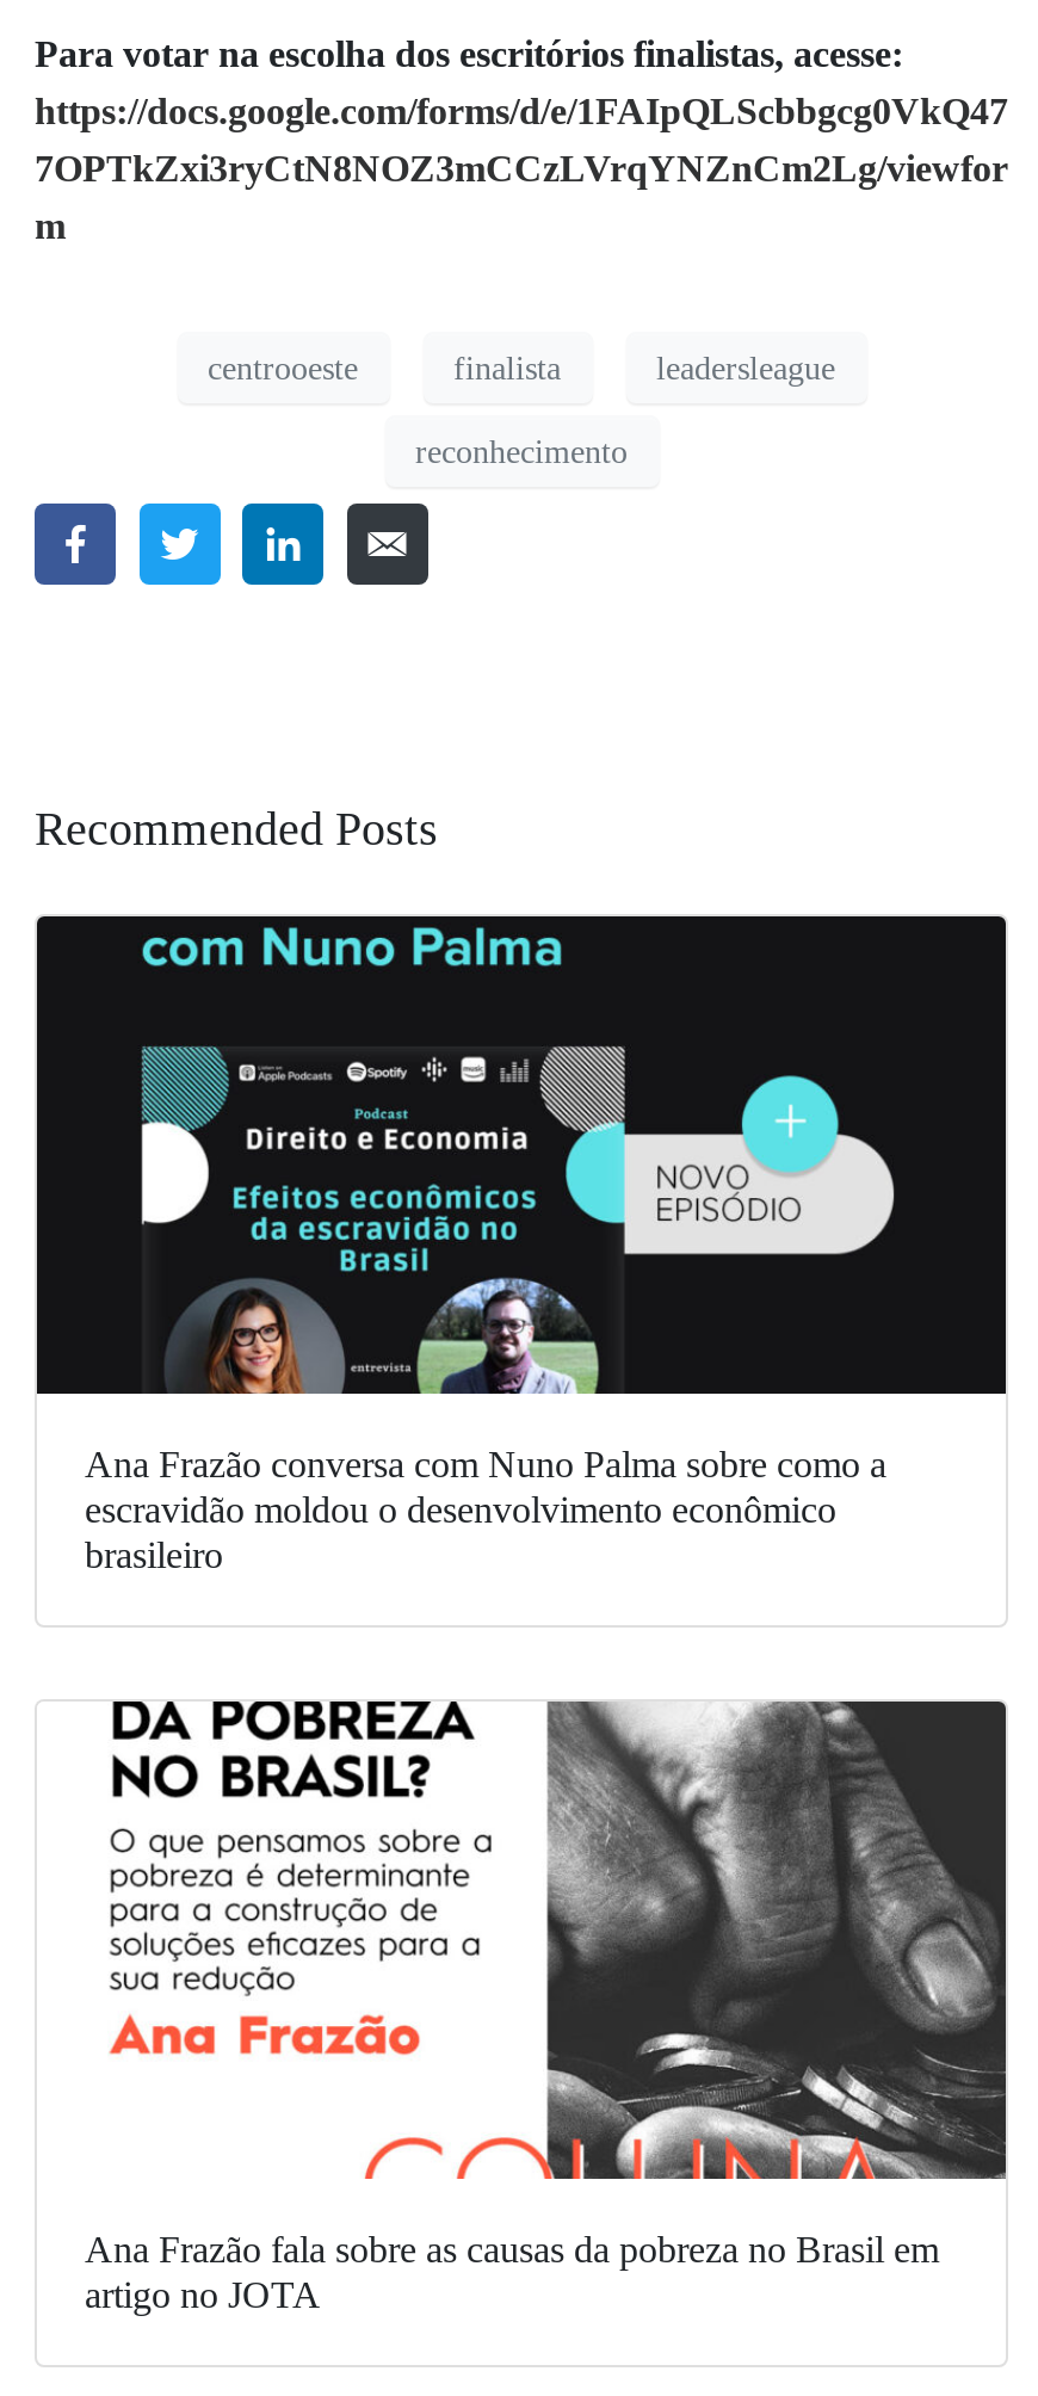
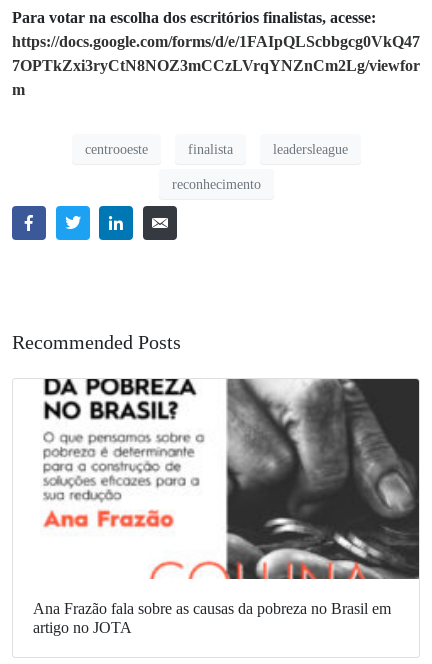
- [image]
- Ana Frazão conversa com Nuno Palma sobre como a
- escravidão moldou o desenvolvimento econômico
- brasileiro
